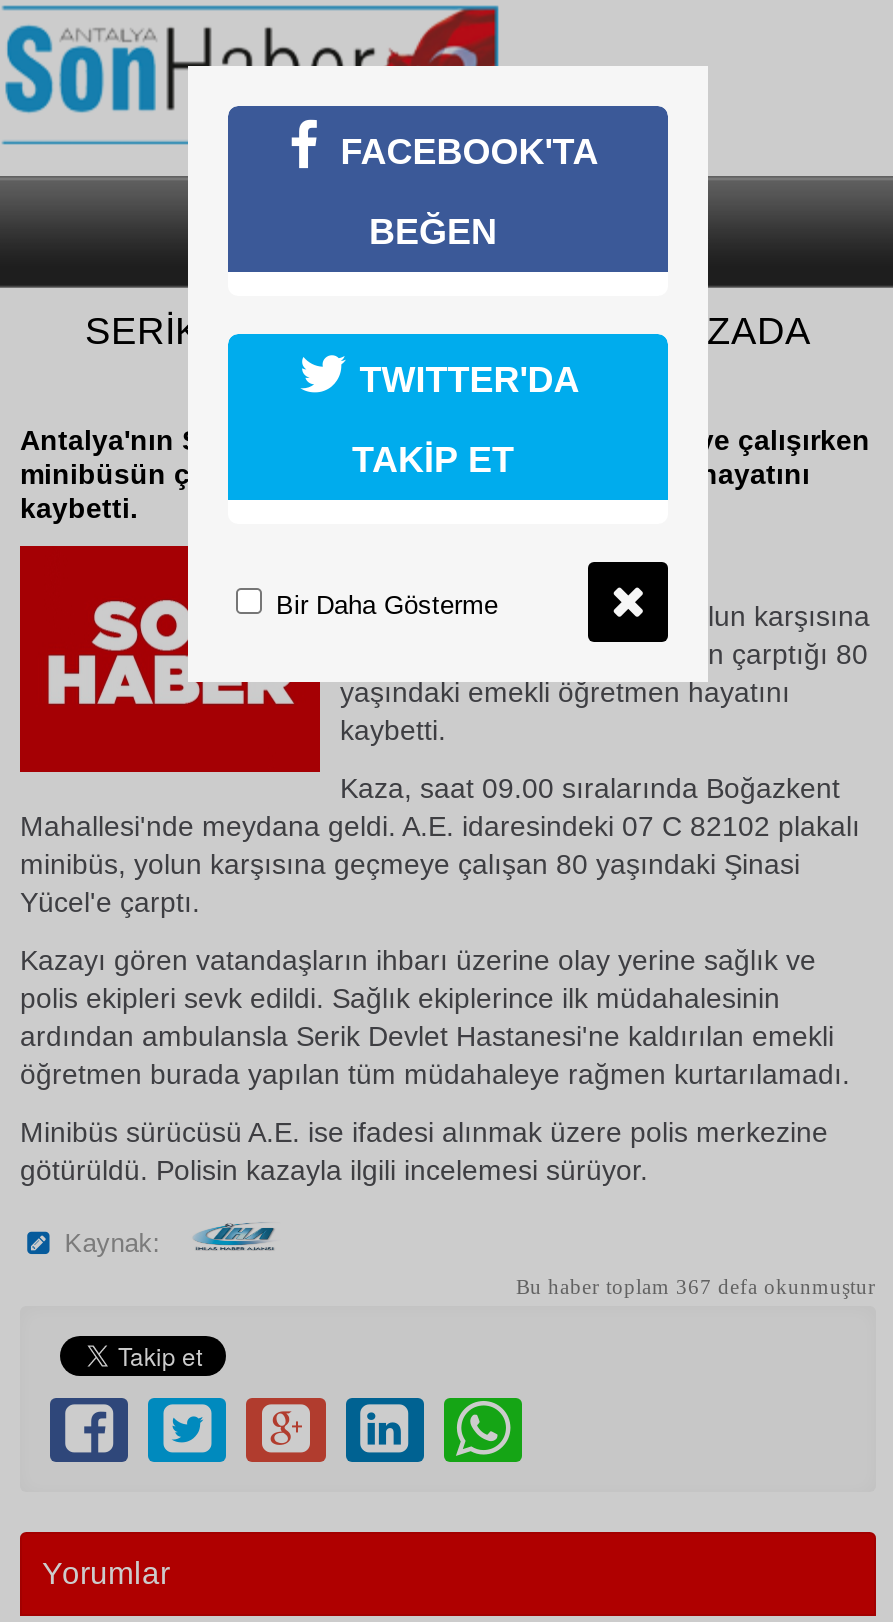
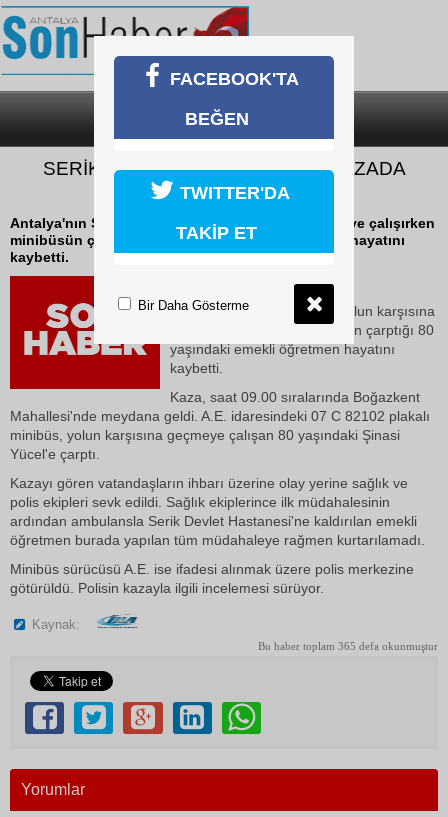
- Bu haber toplam 367 defa okunmuştur
+ Bu haber toplam 365 defa okunmuştur
